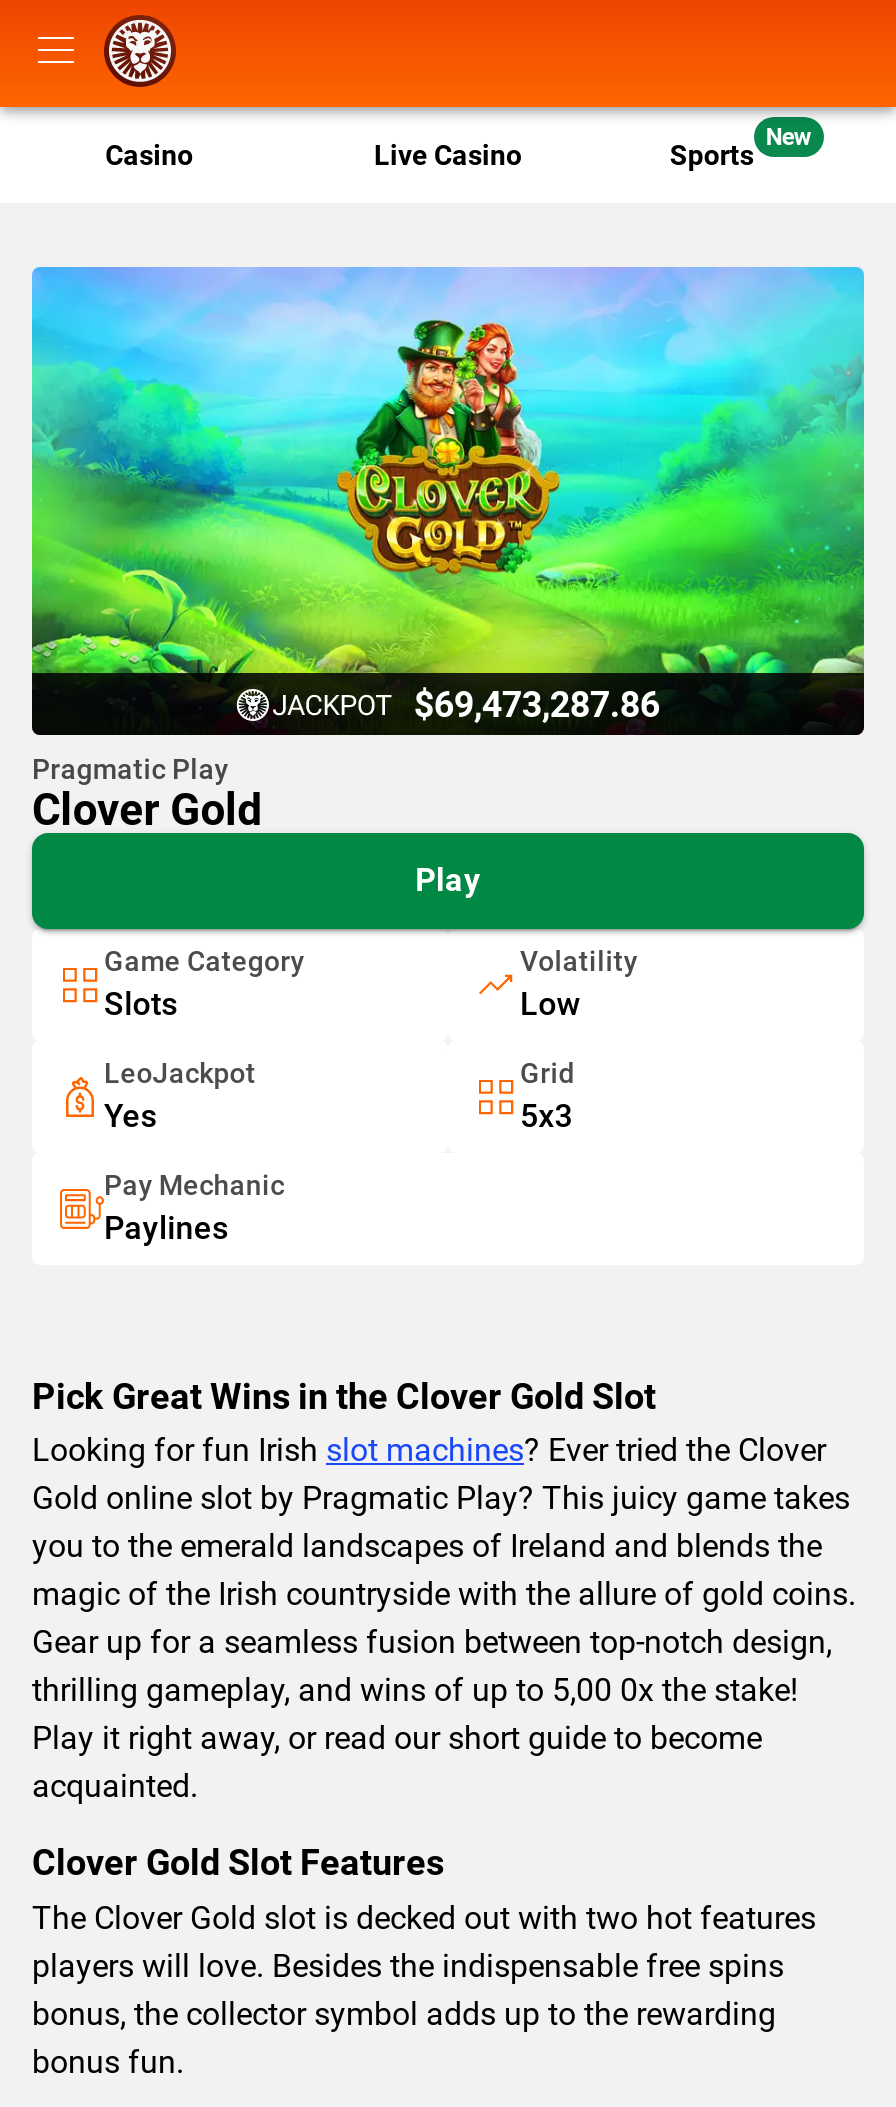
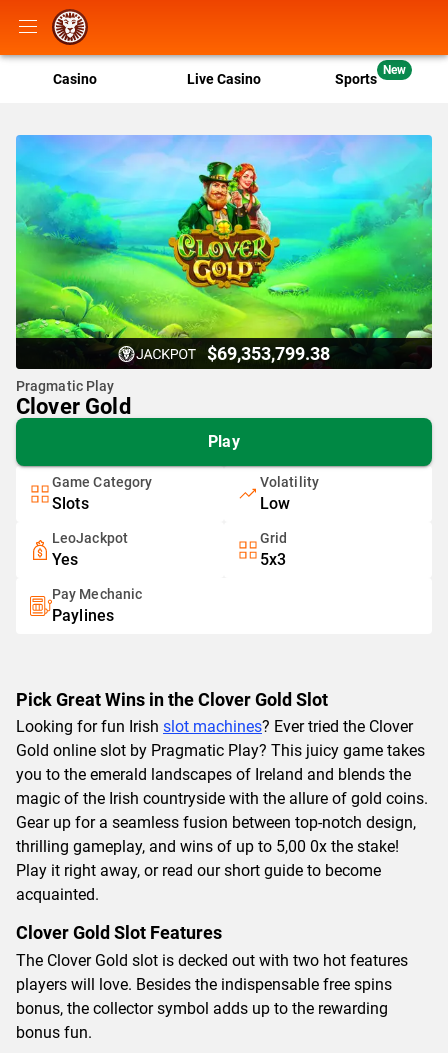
- $69,473,287.86
+ $69,353,799.38
